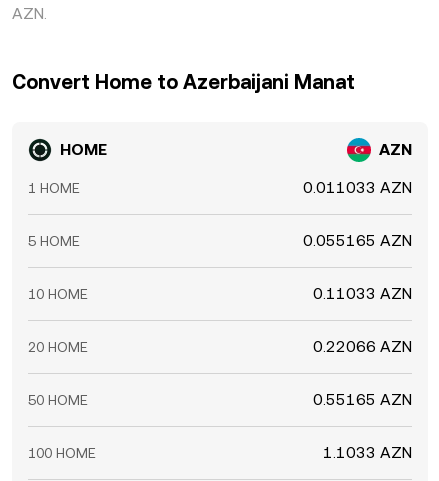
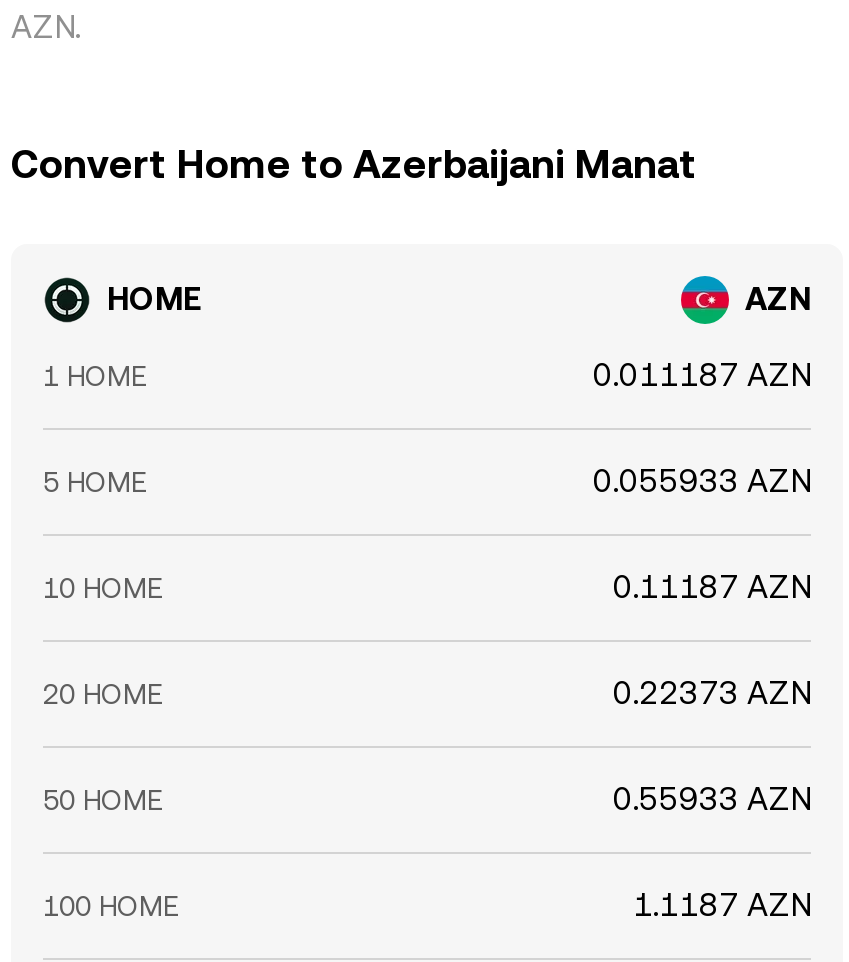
- 0.011033 AZN
+ 0.011187 AZN

- 0.055165 AZN
+ 0.055933 AZN

- 0.11033 AZN
+ 0.11187 AZN

- 0.22066 AZN
+ 0.22373 AZN

- 0.55165 AZN
+ 0.55933 AZN

- 1.1033 AZN
+ 1.1187 AZN
